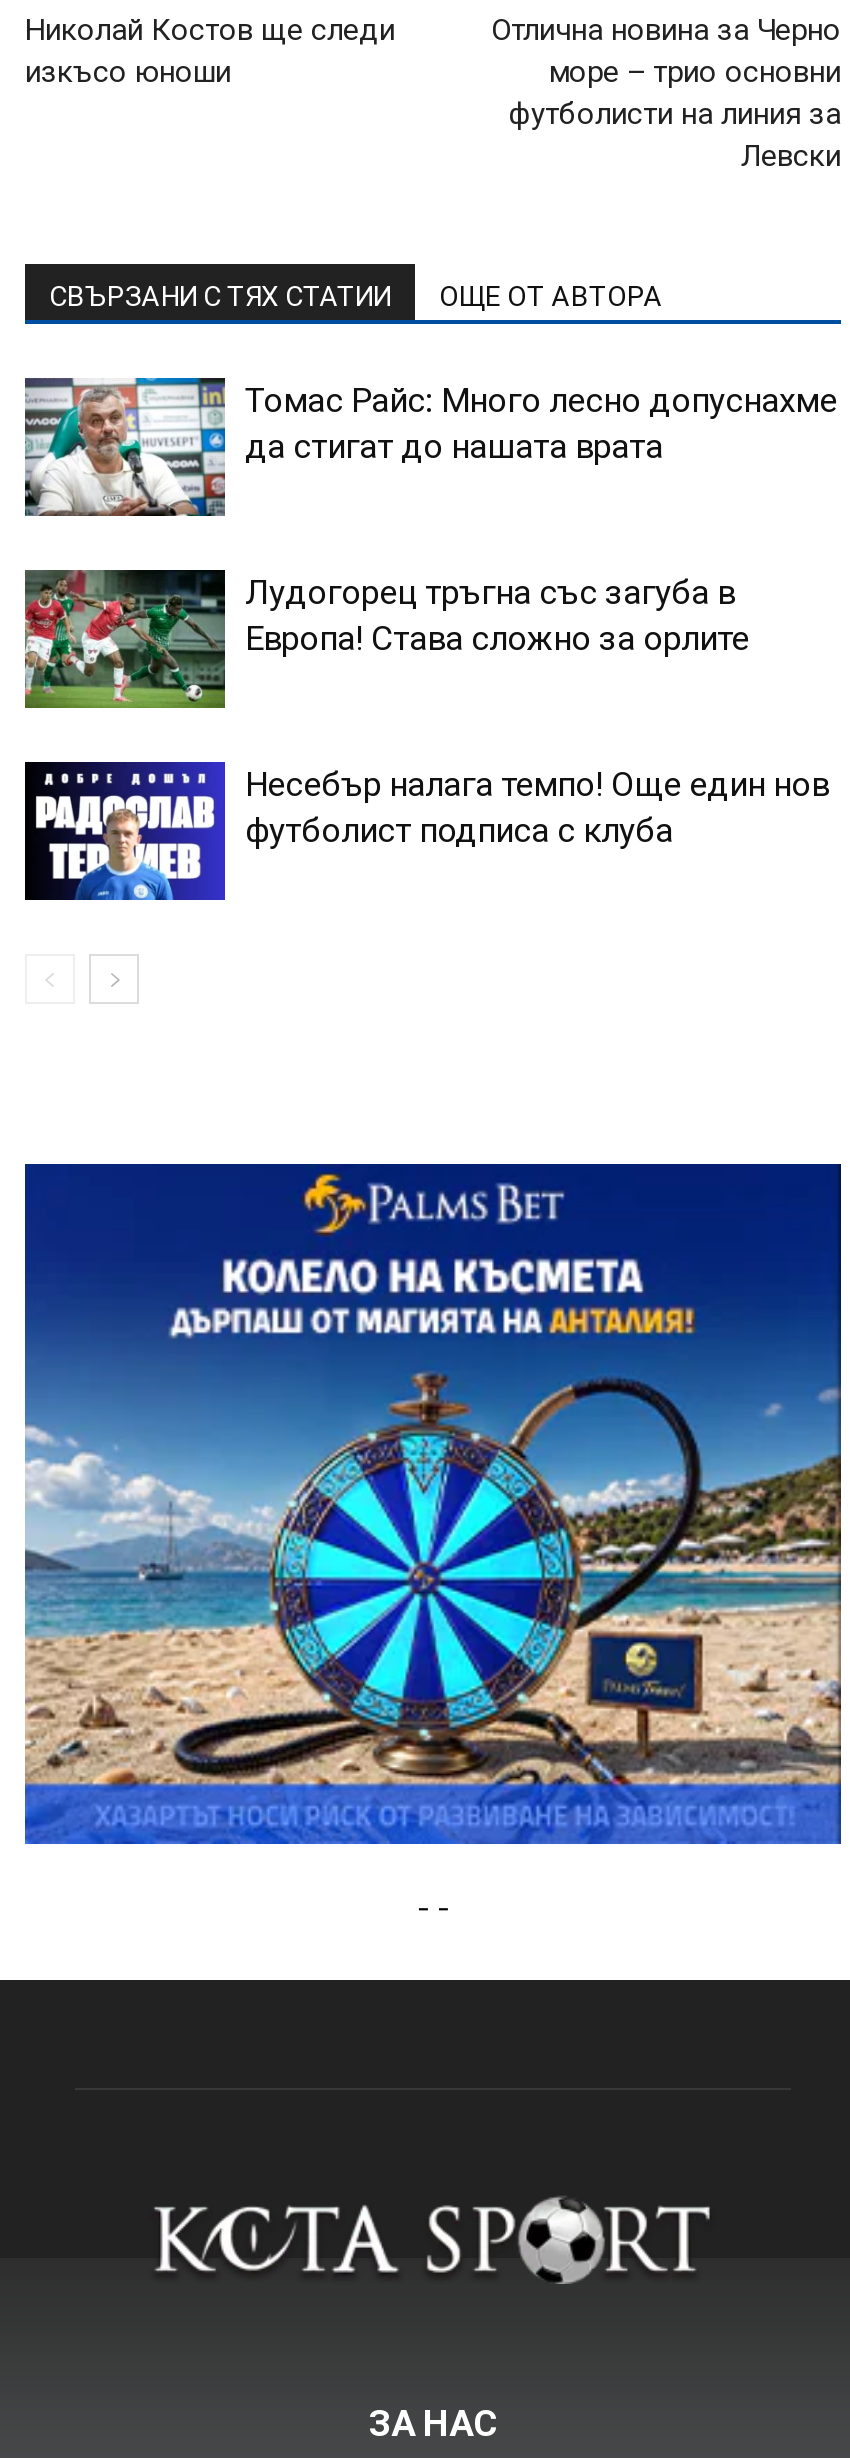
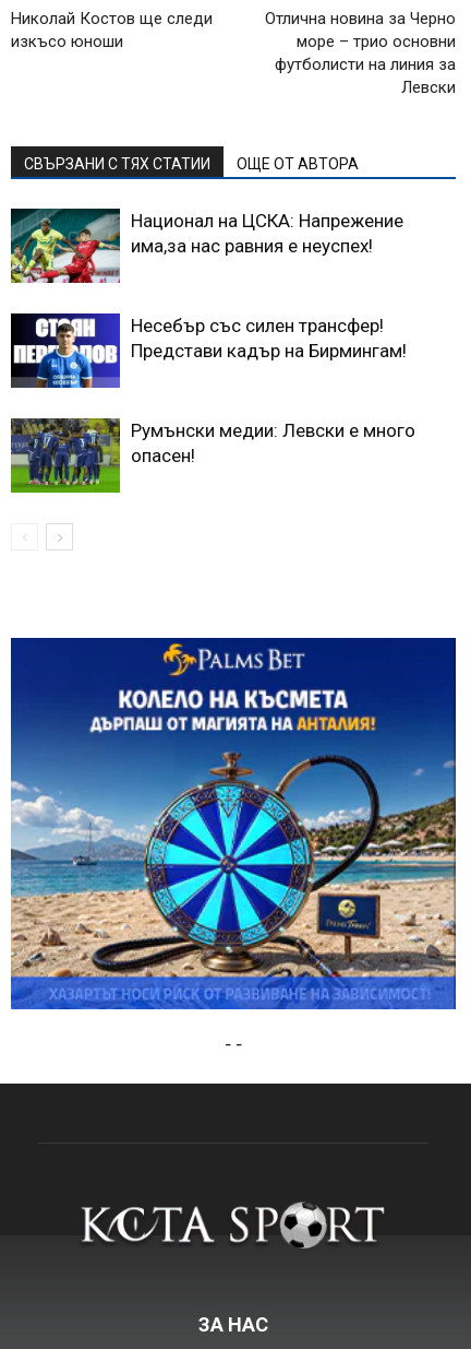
- [image]
- Томас Райс: Много лесно допуснахме
- да стигат до нашата врата
+ [image]
+ Национал на ЦСКА: Напрежение
+ има,за нас равния е неуспех!

- [image]
- Лудогорец тръгна със загуба в
- Европа! Става сложно за орлите
+ [image]
+ Несебър със силен трансфер!
+ Представи кадър на Бирмингам!

- [image]
- Несебър налага темпо! Още един нов
- футболист подписа с клуба
+ [image]
+ Румънски медии: Левски е много
+ опасен!
